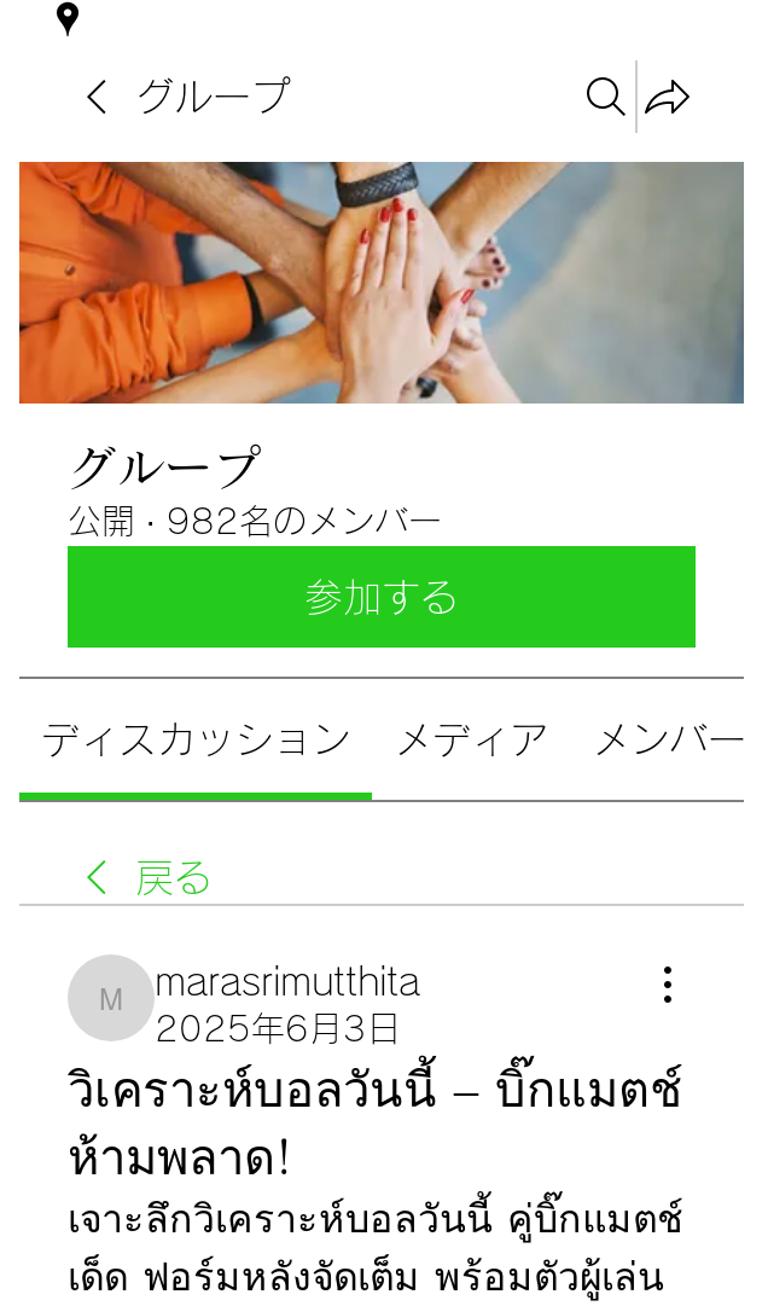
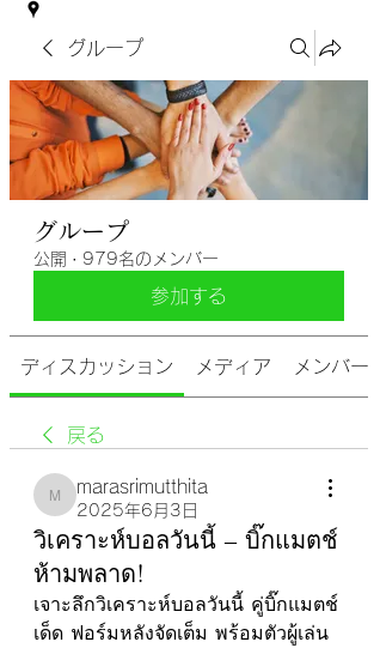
- 公開 · 982名のメンバー
+ 公開 · 979名のメンバー
